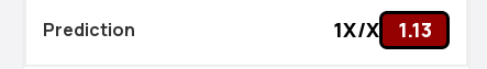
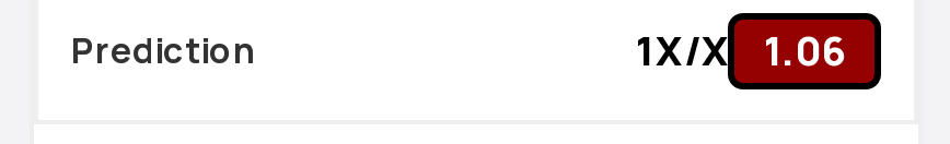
- 1X/X 1.13
+ 1X/X 1.06
